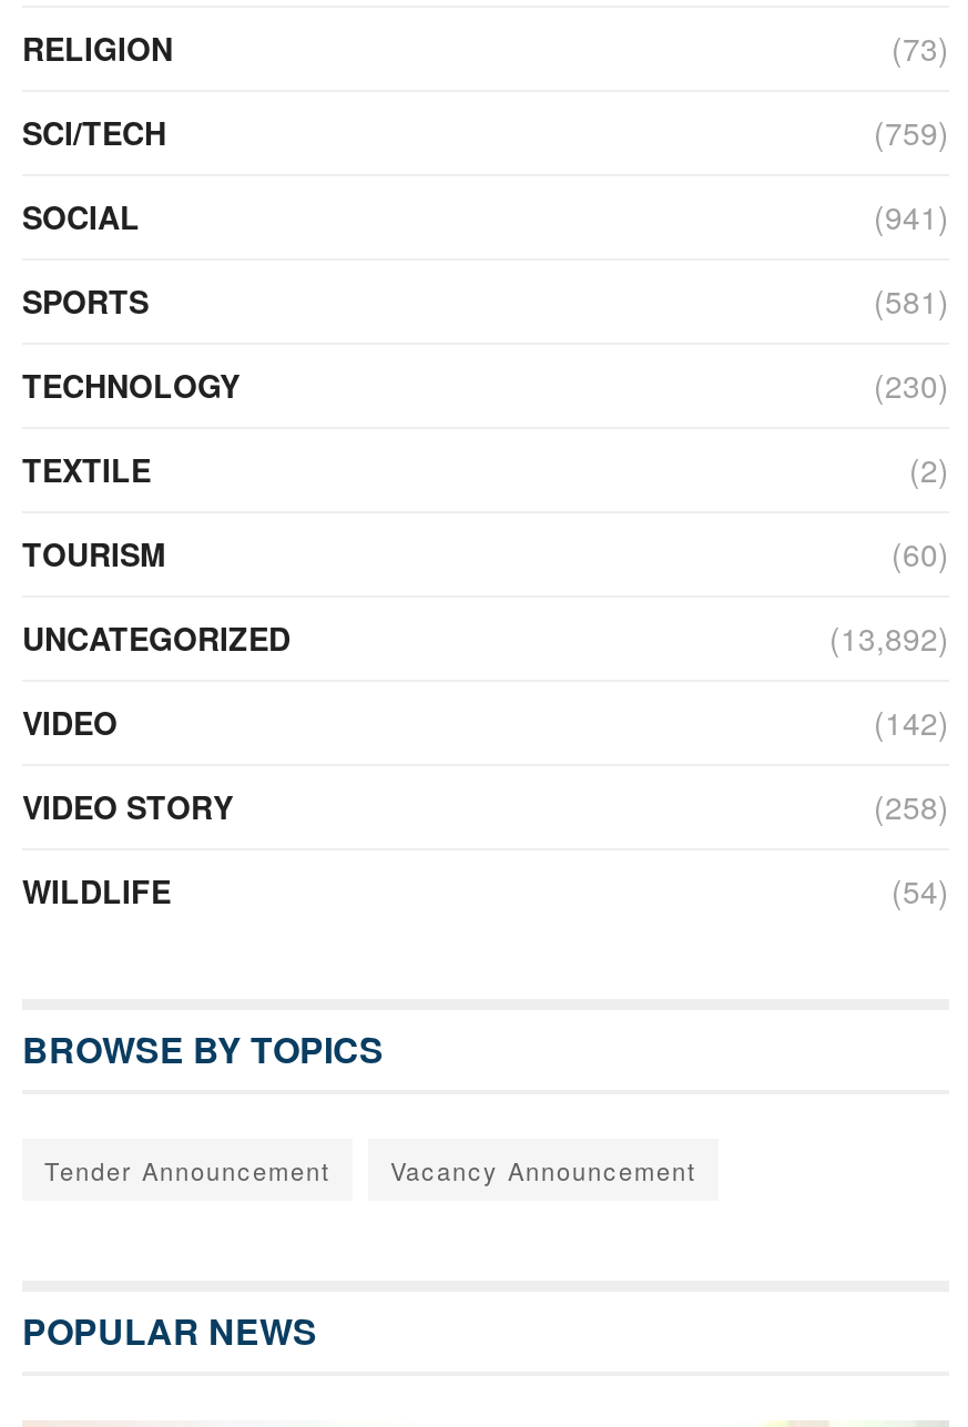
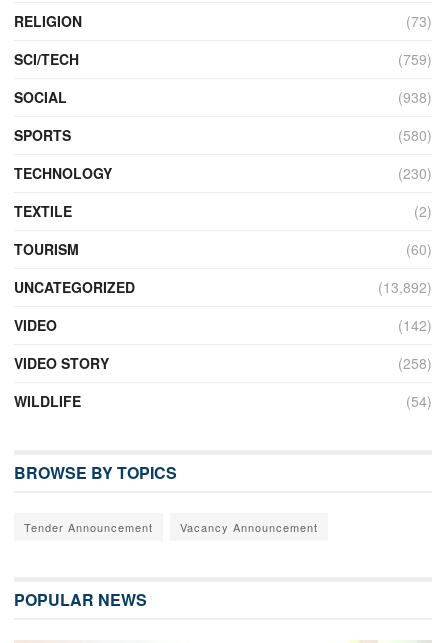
- (941)
+ (938)

- (581)
+ (580)
